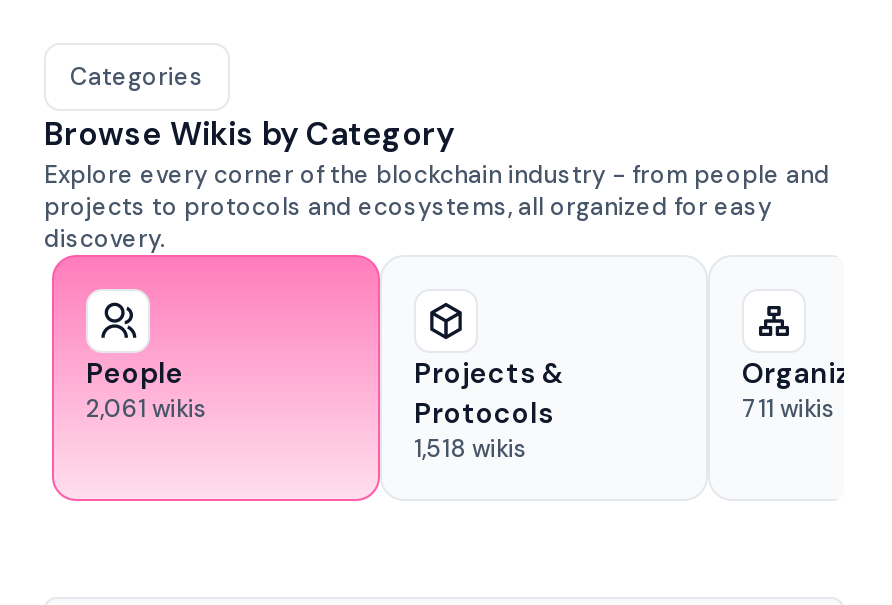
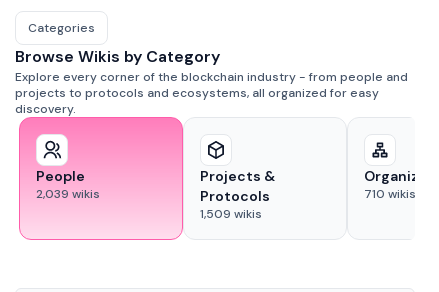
- 2,061 wikis
+ 2,039 wikis

- 711 wikis
+ 710 wikis

- 1,518 wikis
+ 1,509 wikis
